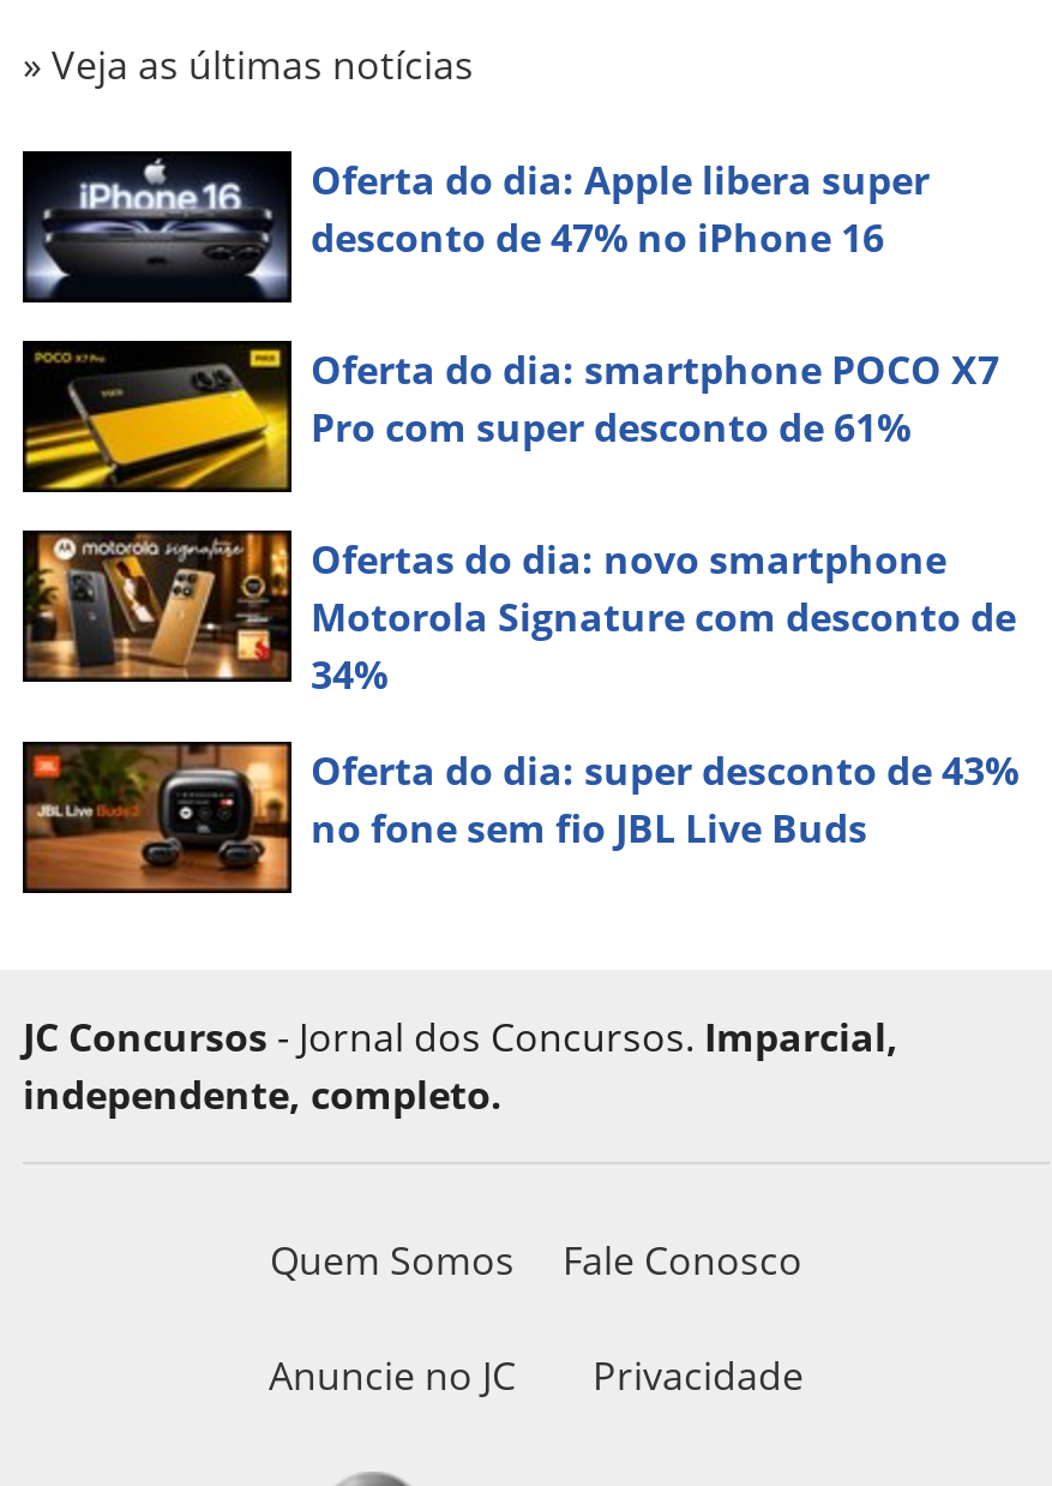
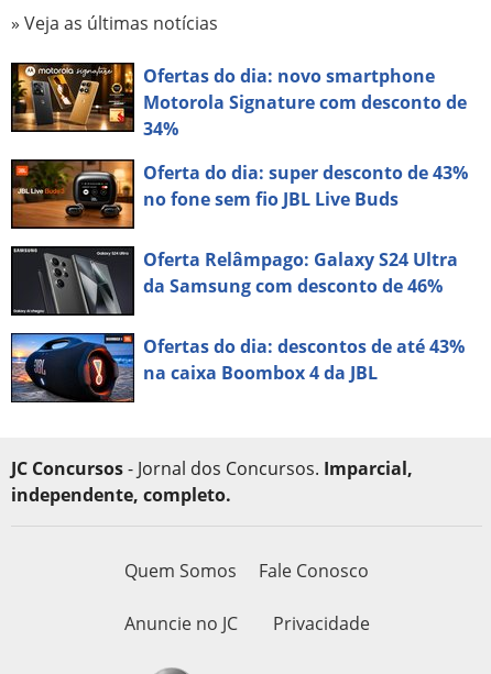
- [image]
- Oferta do dia: Apple libera super
- desconto de 47% no iPhone 16
- Oferta do dia: smartphone POCO X7
- Pro com super desconto de 61%

- [image]

moved up: [image] | Ofertas do dia: novo smartphone | Motorola Signature com desconto de | 34% | Oferta do dia: super desconto de 43% | no fone sem fio JBL Live Buds

+ [image]
+ Oferta Relâmpago: Galaxy S24 Ultra
+ da Samsung com desconto de 46%
+ Ofertas do dia: descontos de até 43%
+ na caixa Boombox 4 da JBL

+ [image]
